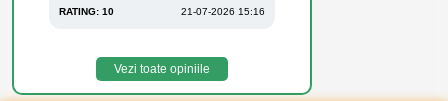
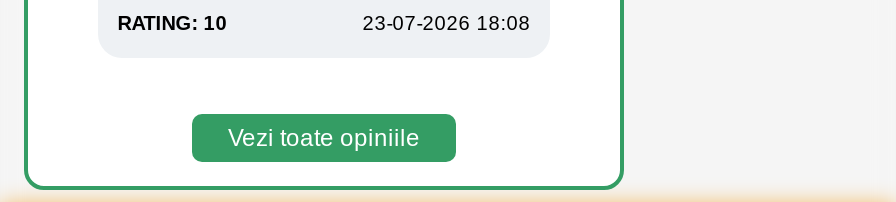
- 21-07-2026 15:16
+ 23-07-2026 18:08
